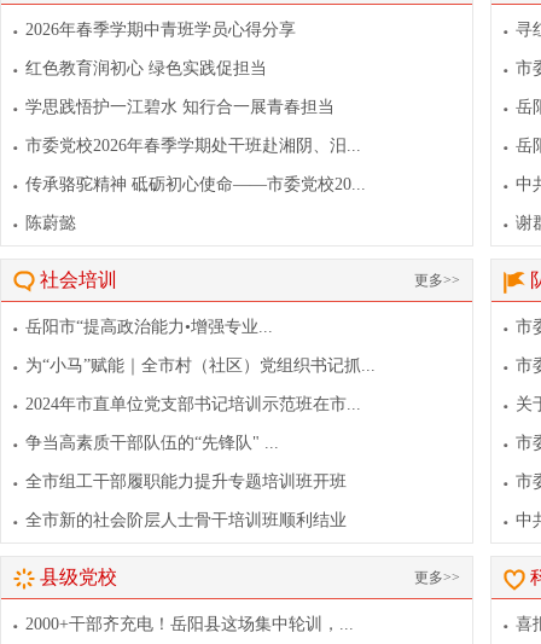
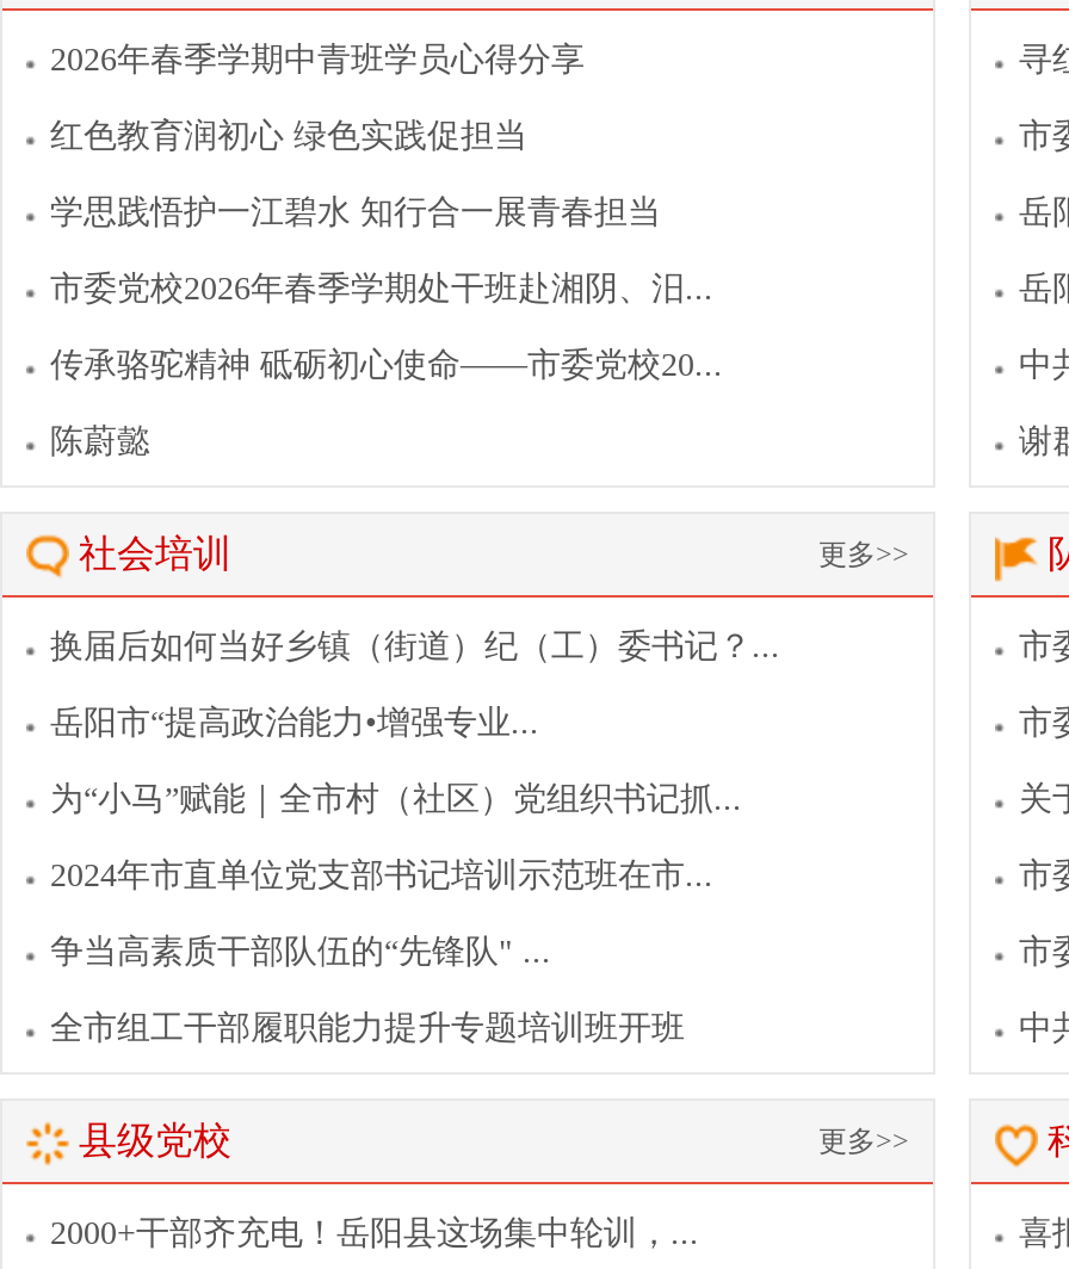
moved down: 岳阳市“提高政治能力•增强专业... | 为“小马”赋能｜全市村（社区）党组织书记抓... | 2024年市直单位党支部书记培训示范班在市... | 争当高素质干部队伍的“先锋队" ... | 全市组工干部履职能力提升专题培训班开班

+ 换届后如何当好乡镇（街道）纪（工）委书记？...

- 全市新的社会阶层人士骨干培训班顺利结业
